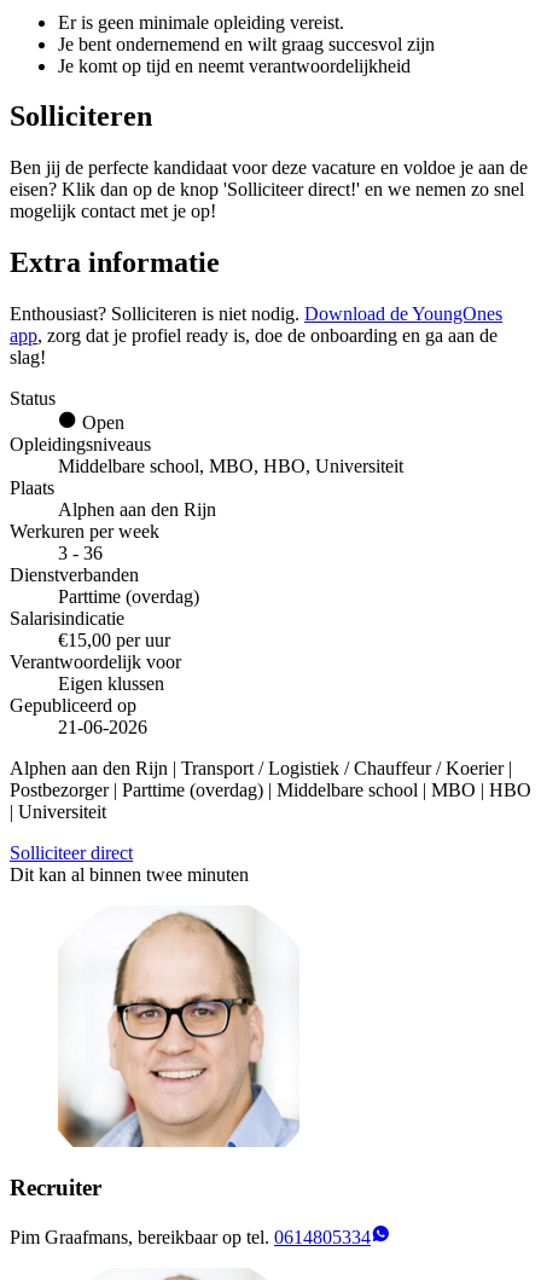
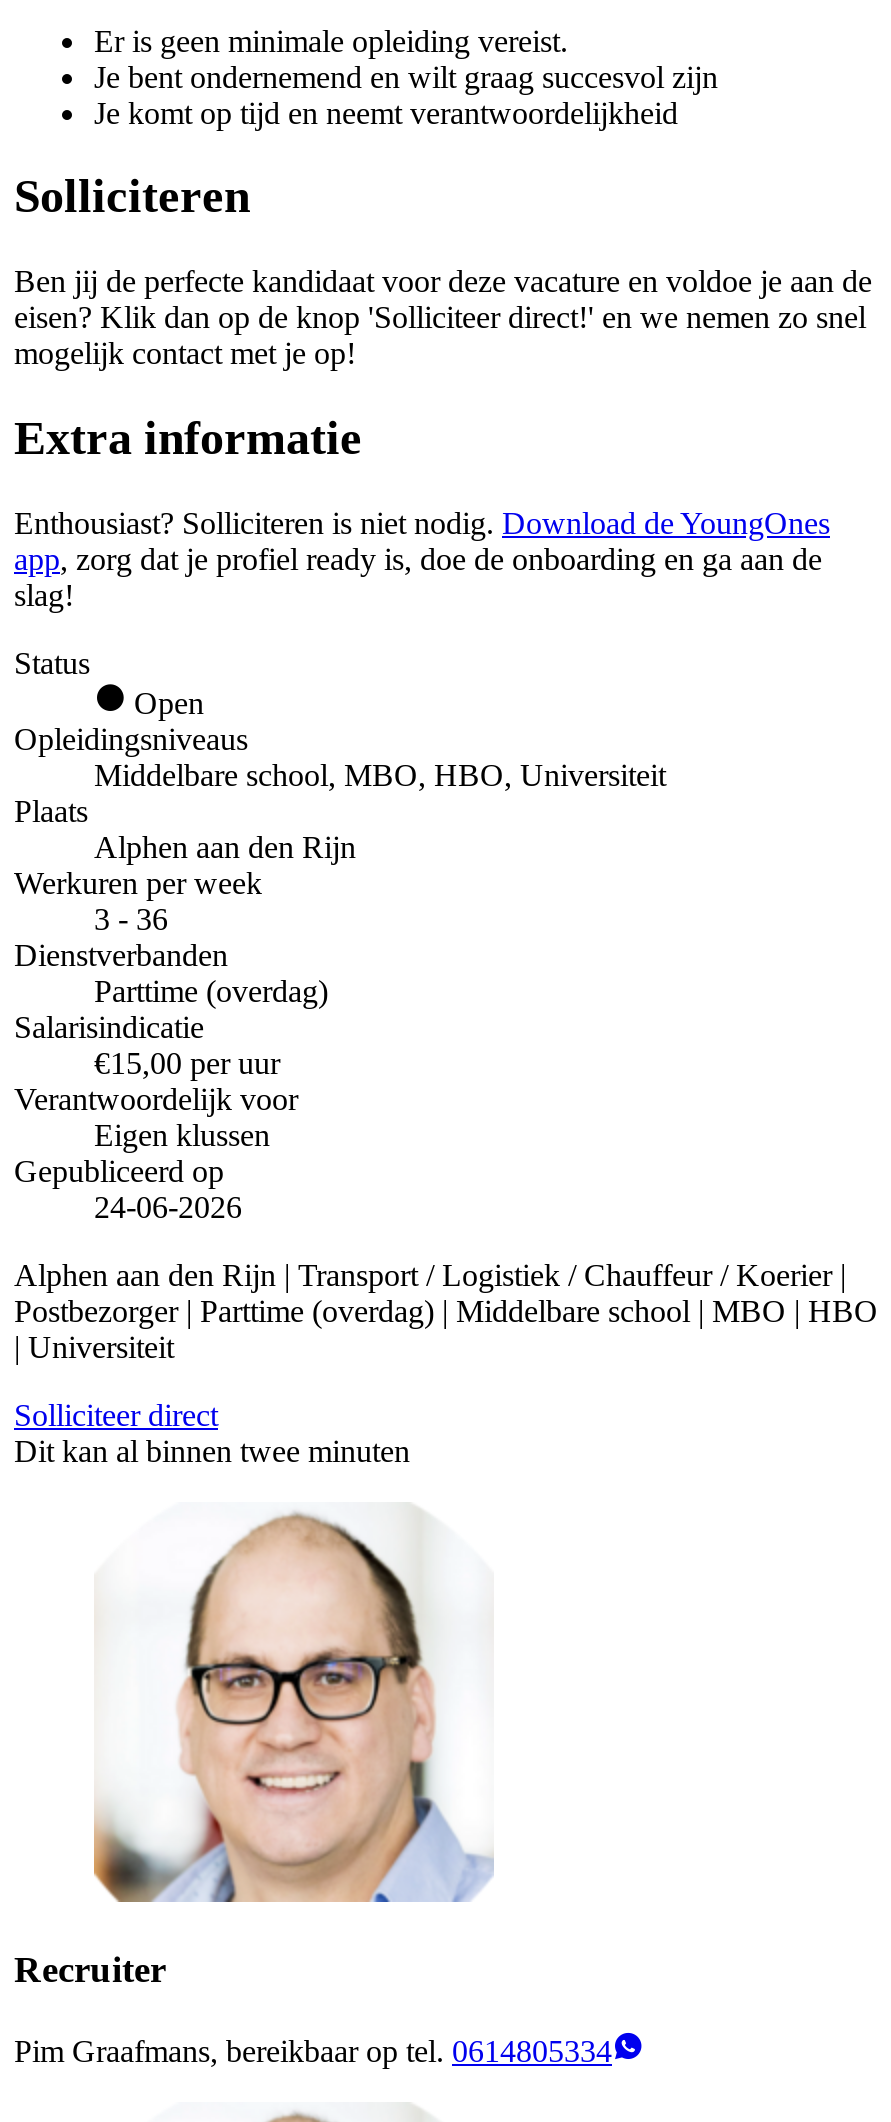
- 21-06-2026
+ 24-06-2026
